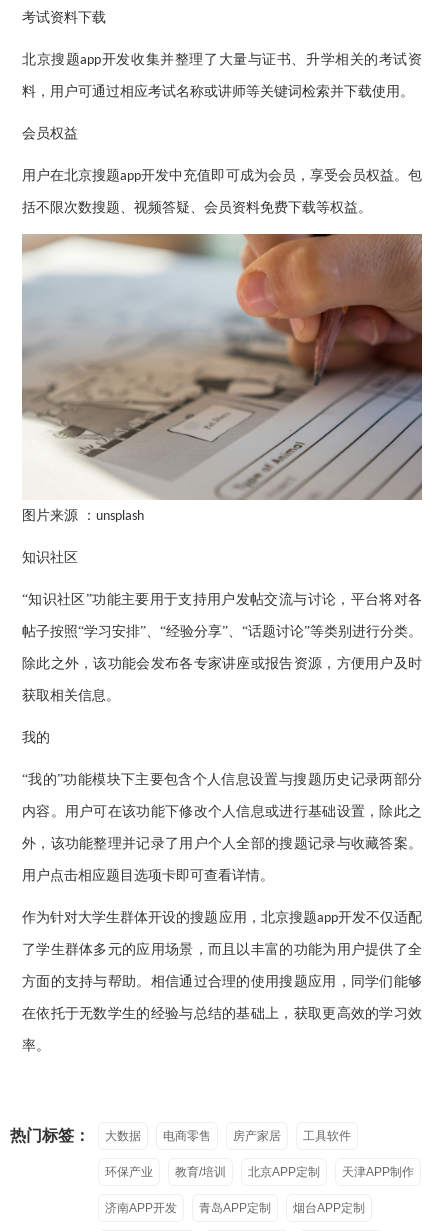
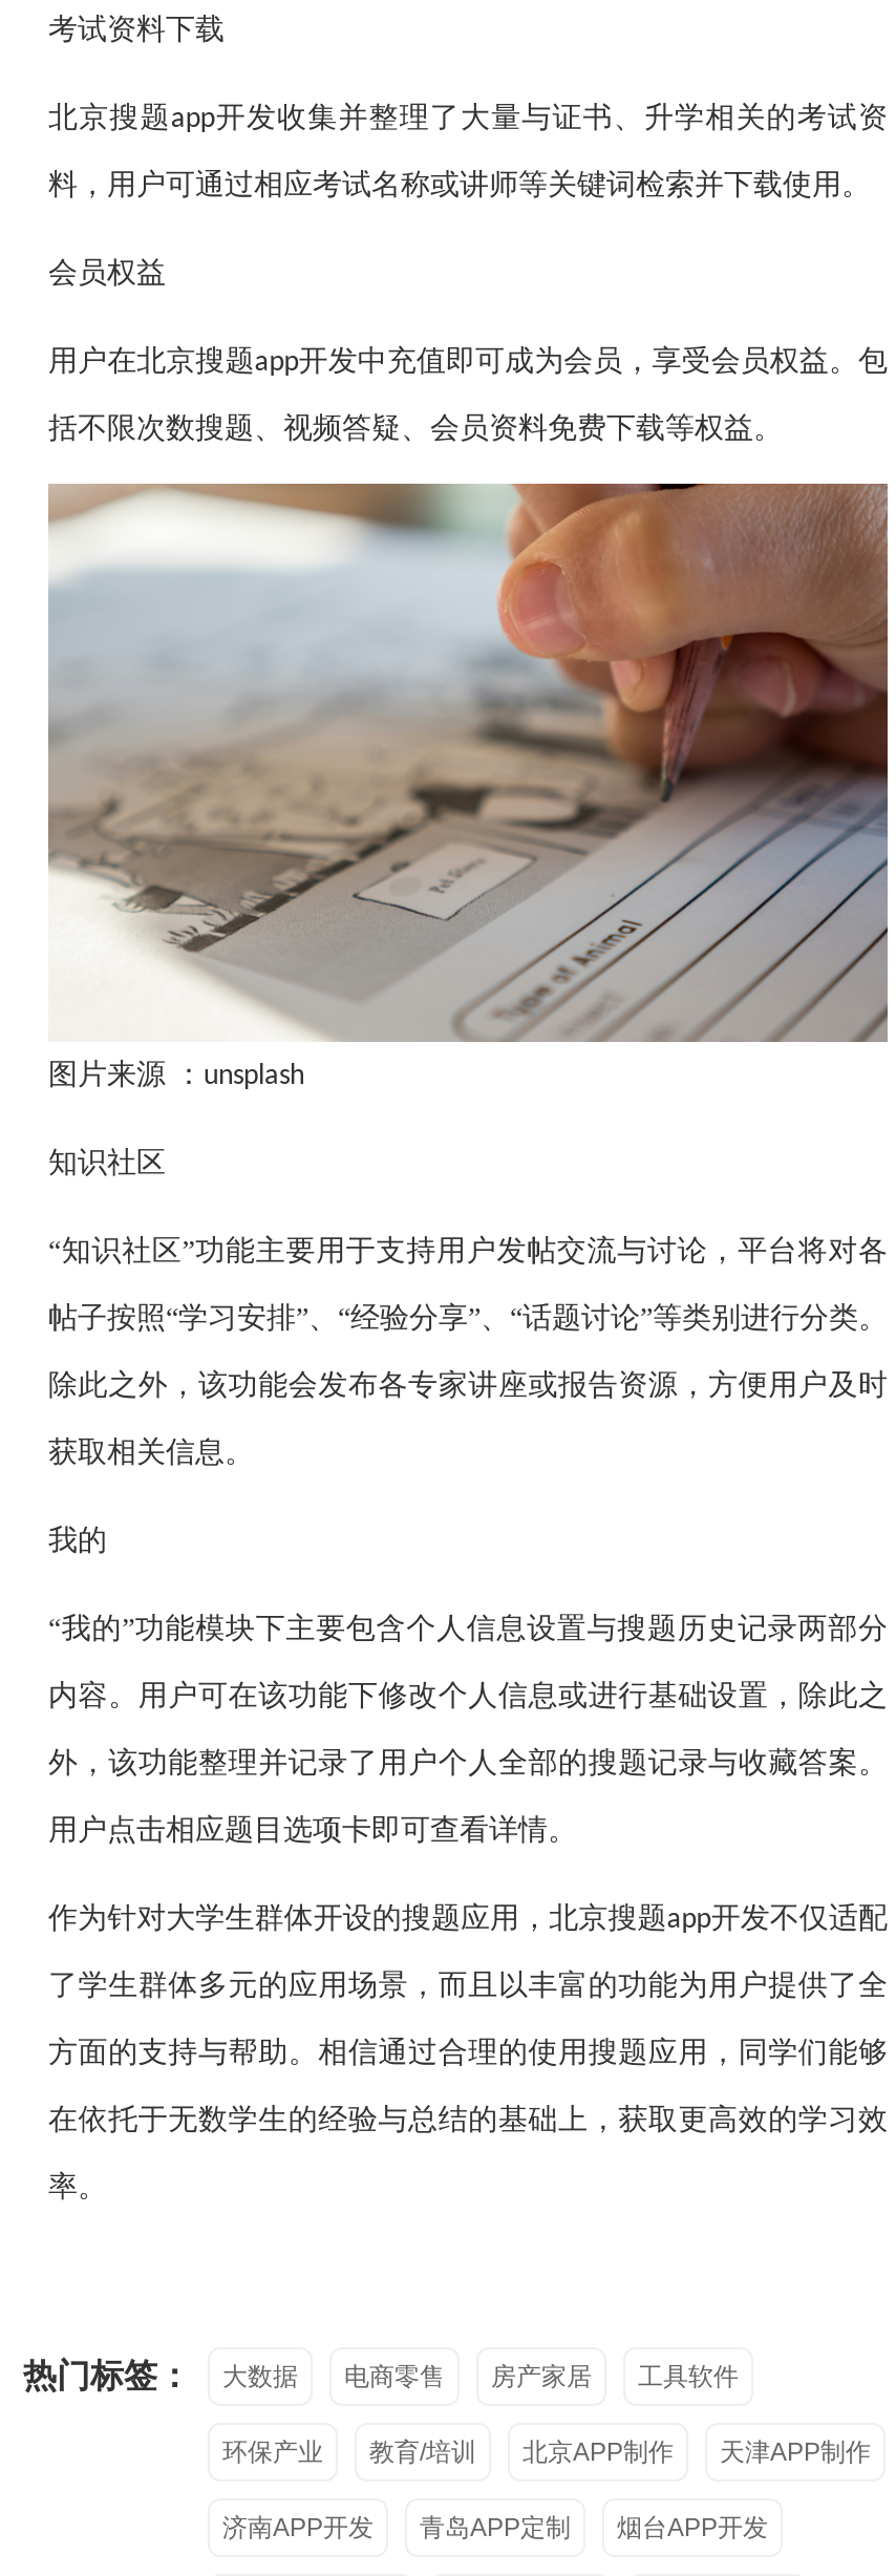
- 北京APP定制
+ 北京APP制作

- 烟台APP定制
+ 烟台APP开发
